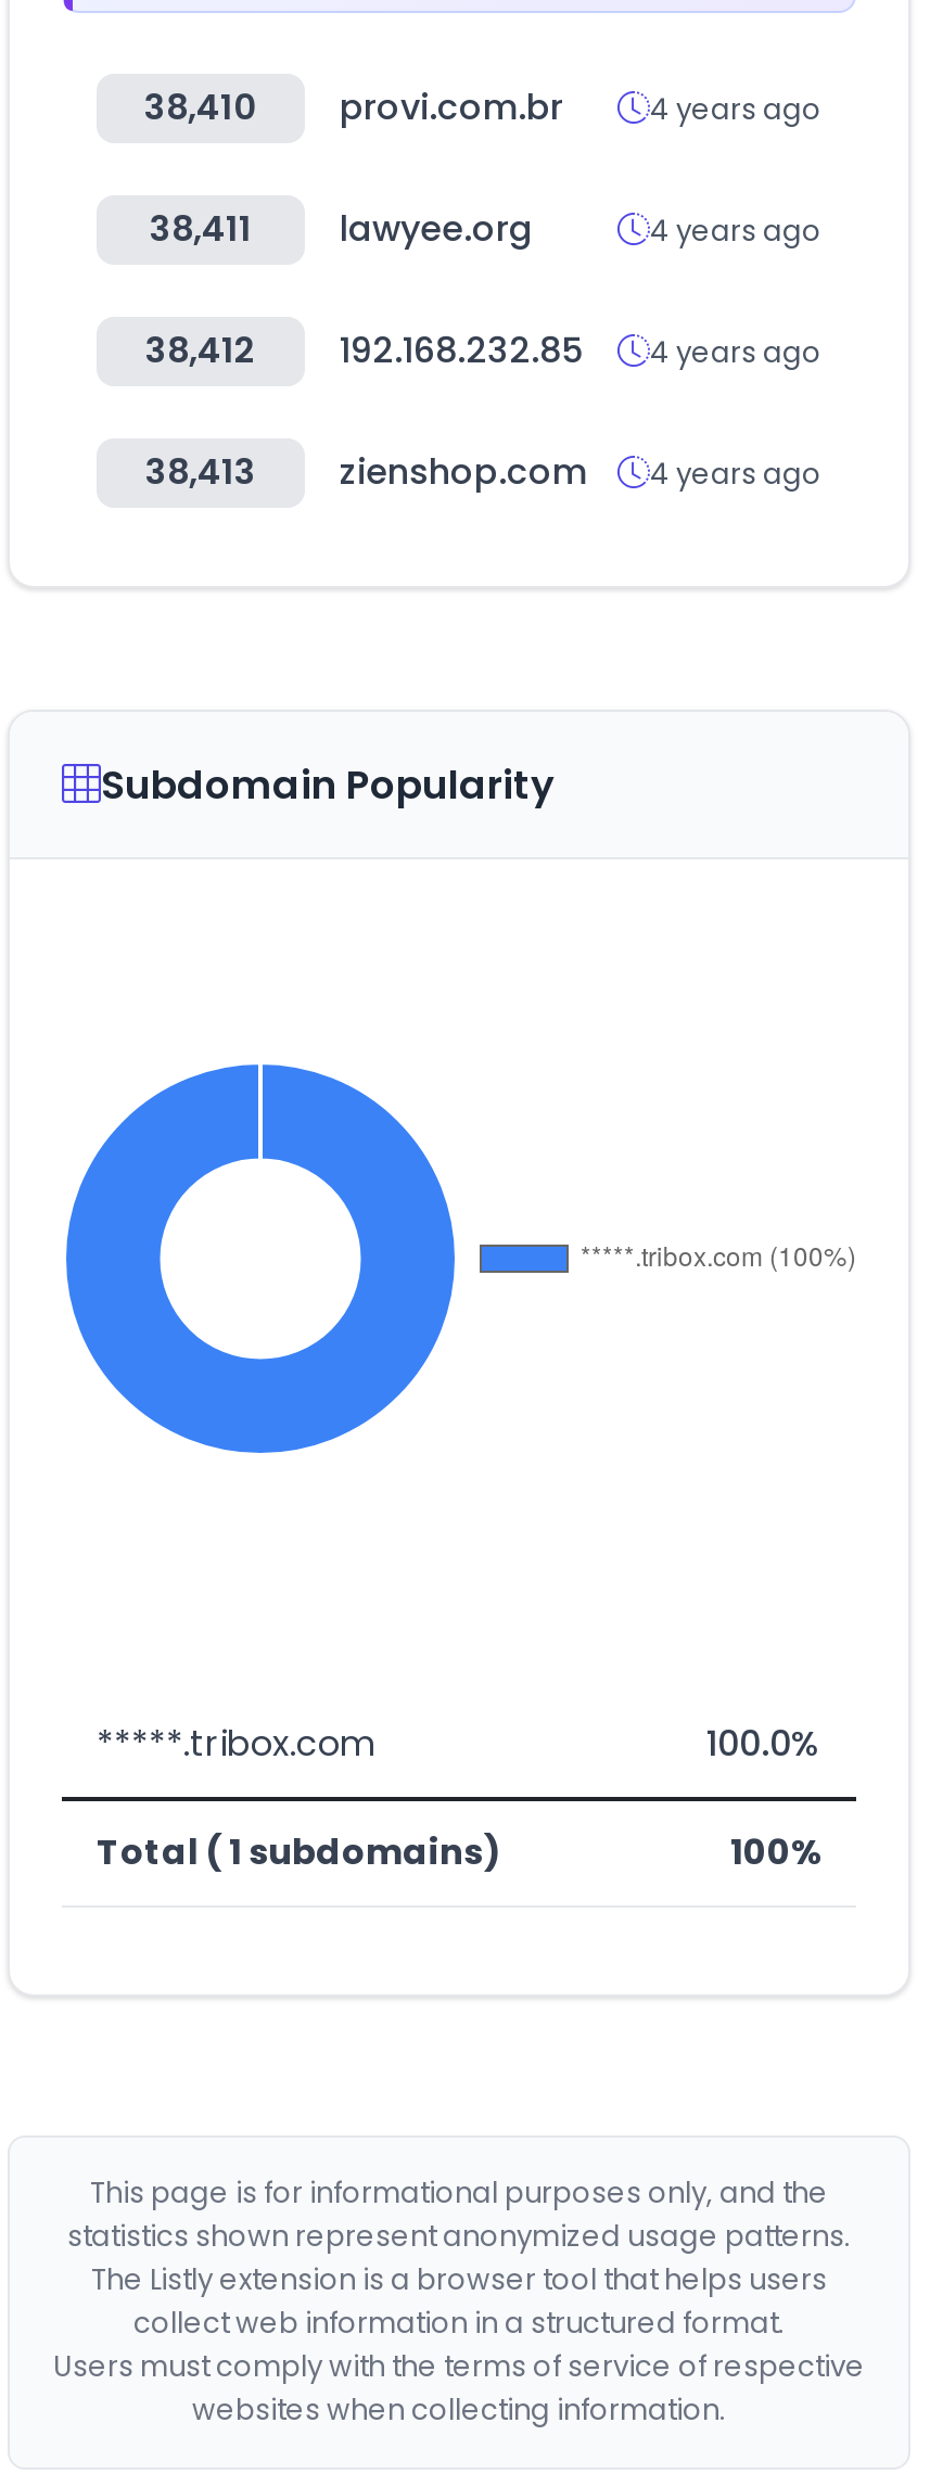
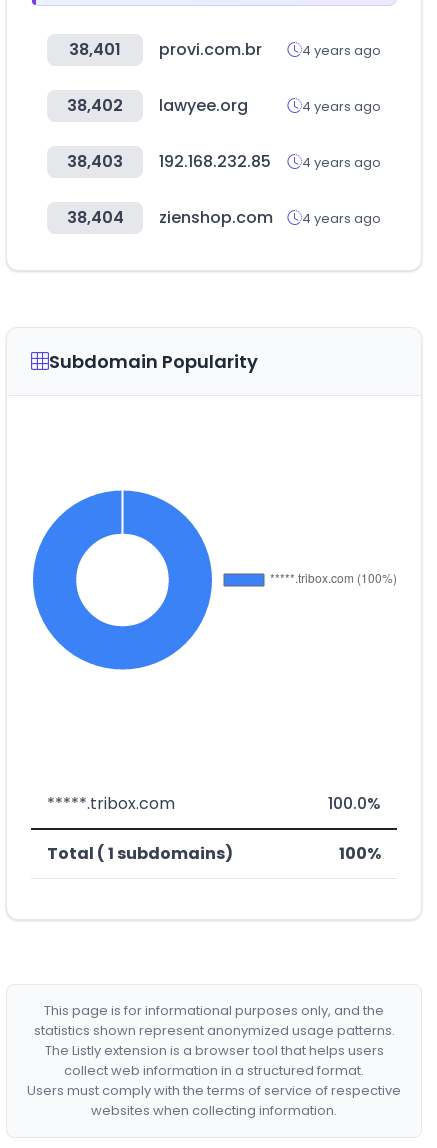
- 38,410 provi.com.br
+ 38,401 provi.com.br

- 38,411 lawyee.org
+ 38,402 lawyee.org

- 38,412 192.168.232.85 4 years ago
+ 38,403 192.168.232.85 4 years ago

- 38,413 zienshop.com 4 years ago
+ 38,404 zienshop.com 4 years ago
